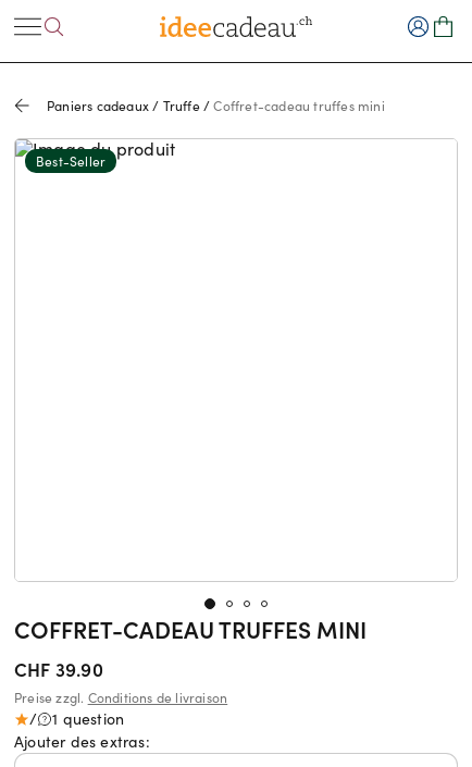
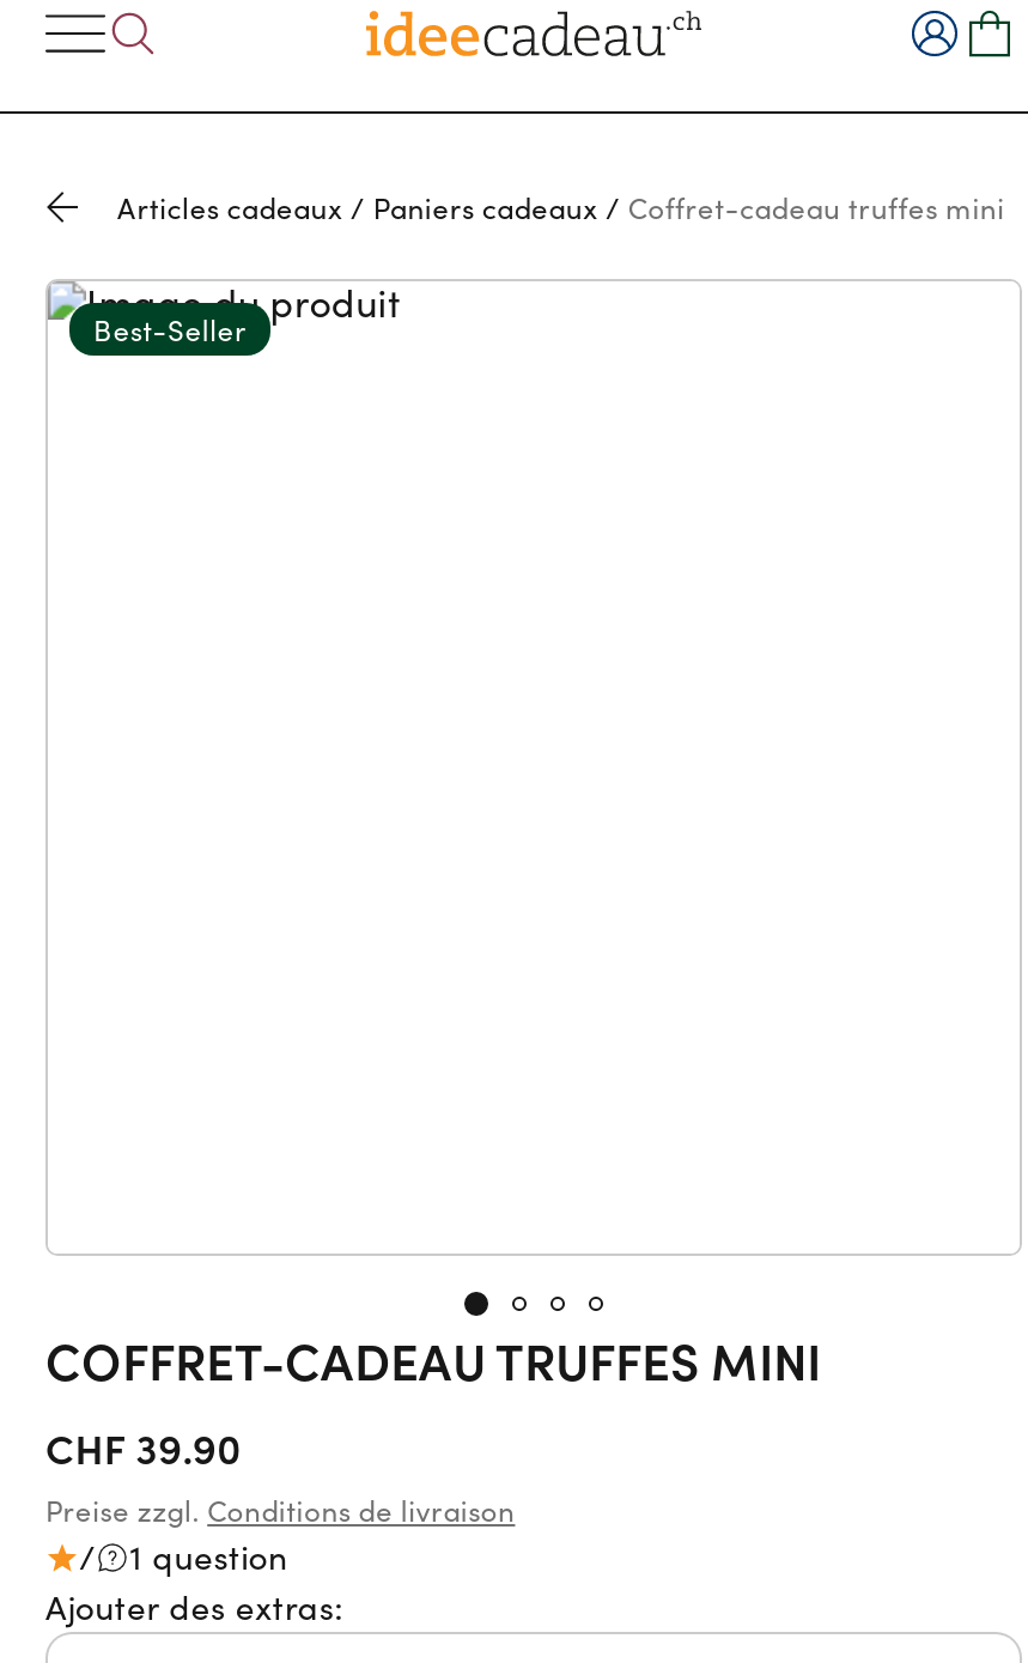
- Paniers cadeaux / Truffe / Coffret-cadeau truffes mini
+ Articles cadeaux / Paniers cadeaux / Coffret-cadeau truffes mini
